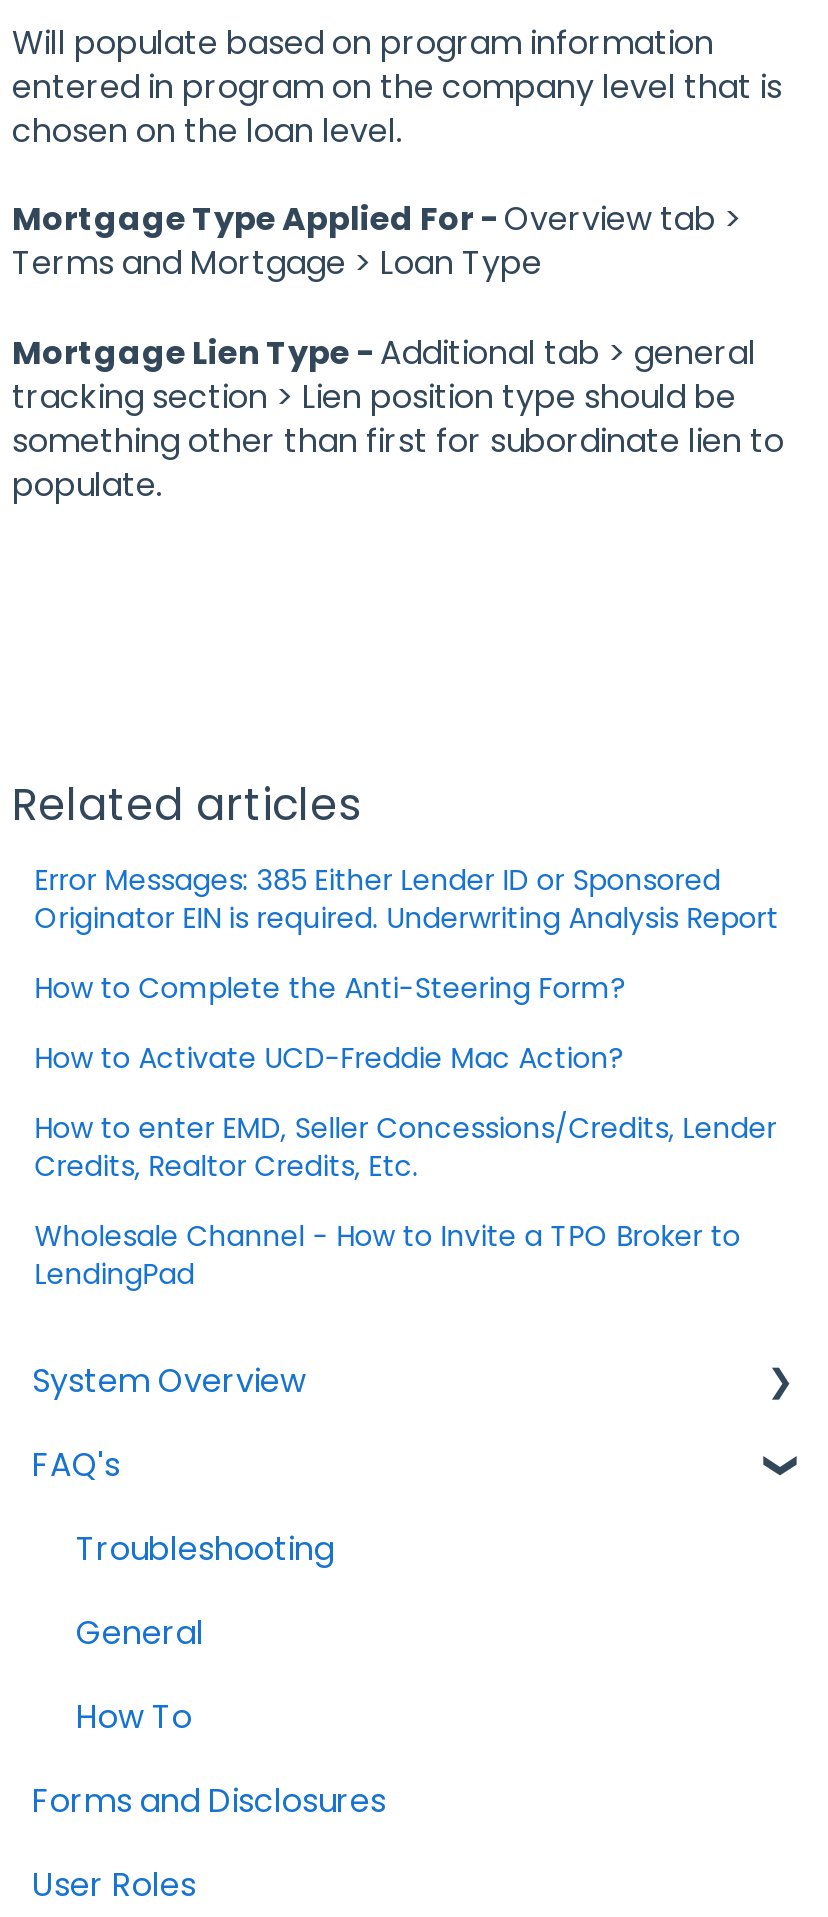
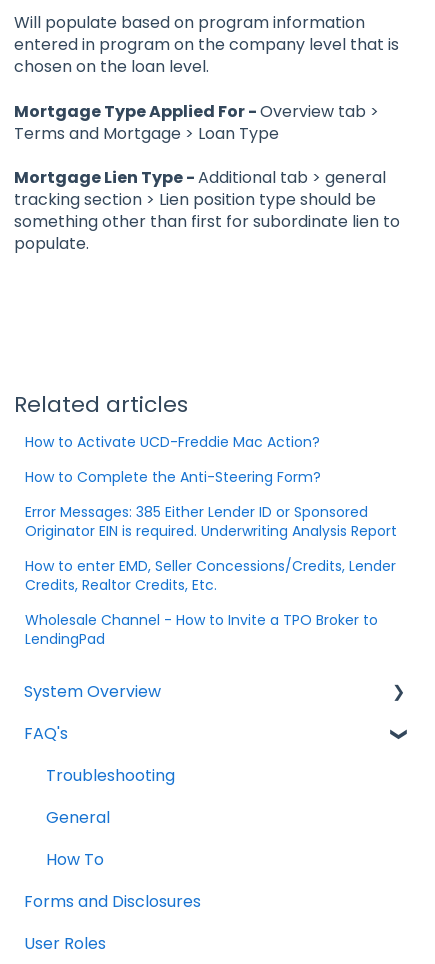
moved down: Error Messages: 385 Either Lender ID or Sponsored | Originator EIN is required. Underwriting Analysis Report

moved up: How to Activate UCD-Freddie Mac Action? | How to Complete the Anti-Steering Form?
